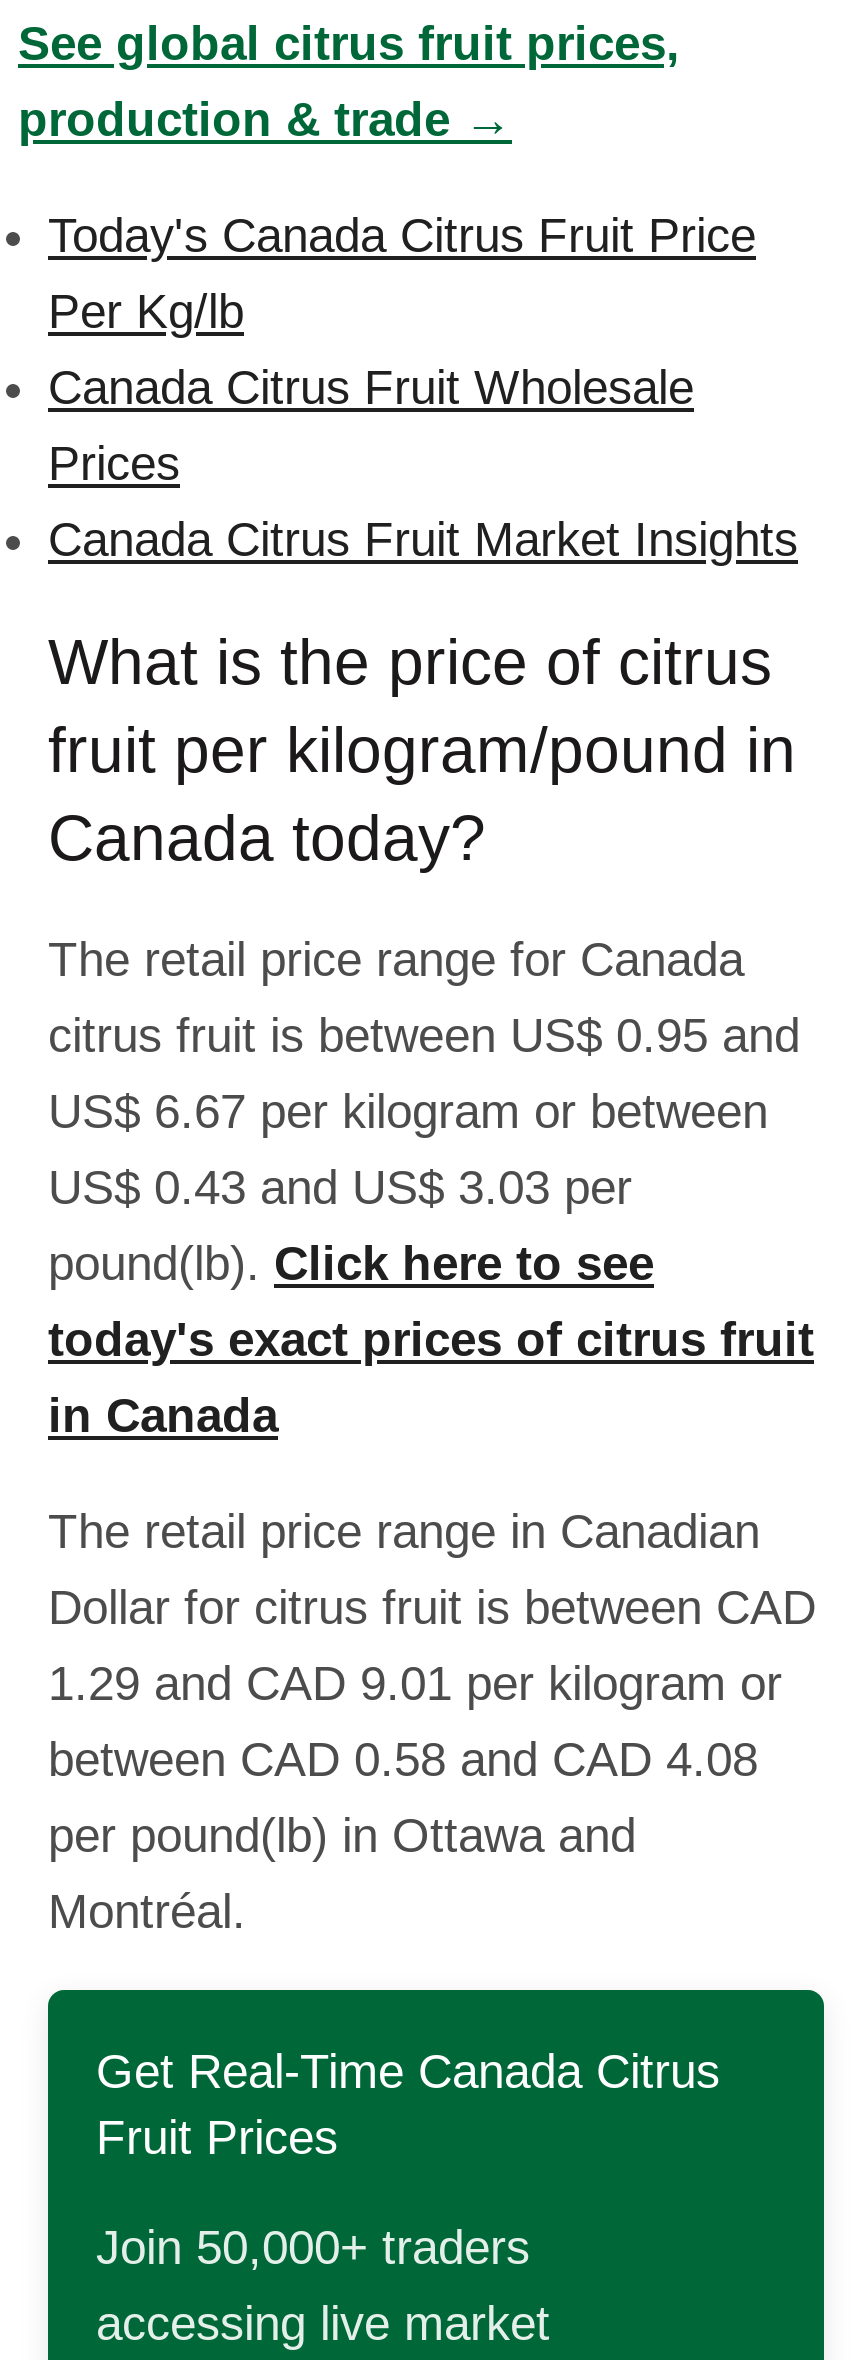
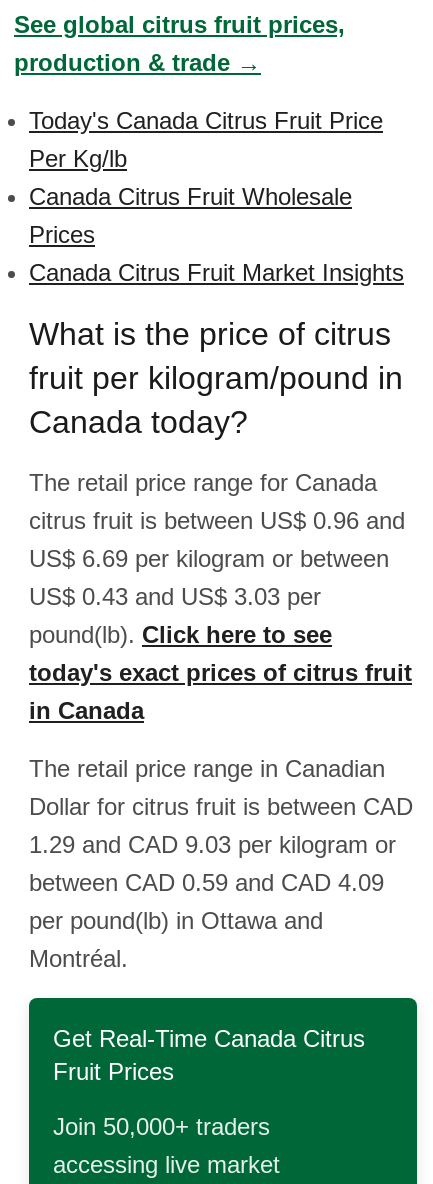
- citrus fruit is between US$ 0.95 and
+ citrus fruit is between US$ 0.96 and

- US$ 6.67 per kilogram or between
+ US$ 6.69 per kilogram or between

- 1.29 and CAD 9.01 per kilogram or
+ 1.29 and CAD 9.03 per kilogram or

- between CAD 0.58 and CAD 4.08
+ between CAD 0.59 and CAD 4.09
